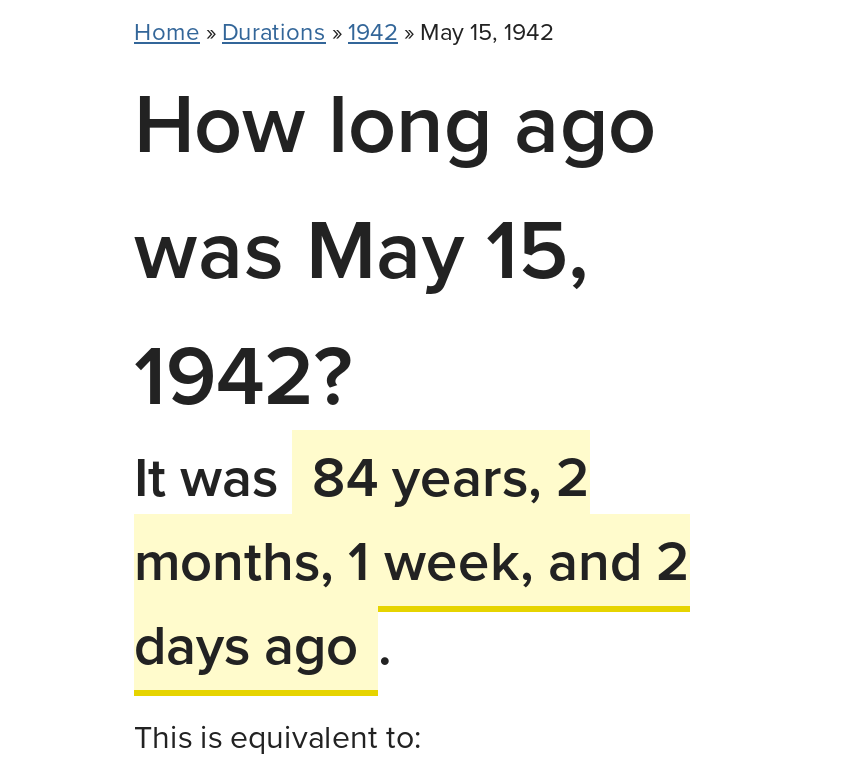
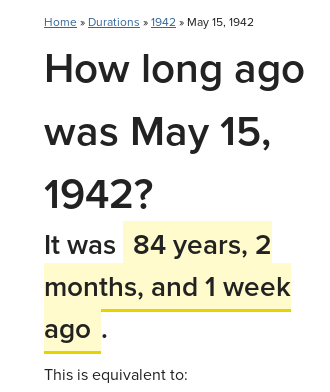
- months, 1 week, and 2
- days ago .
+ months, and 1 week
+ ago .
